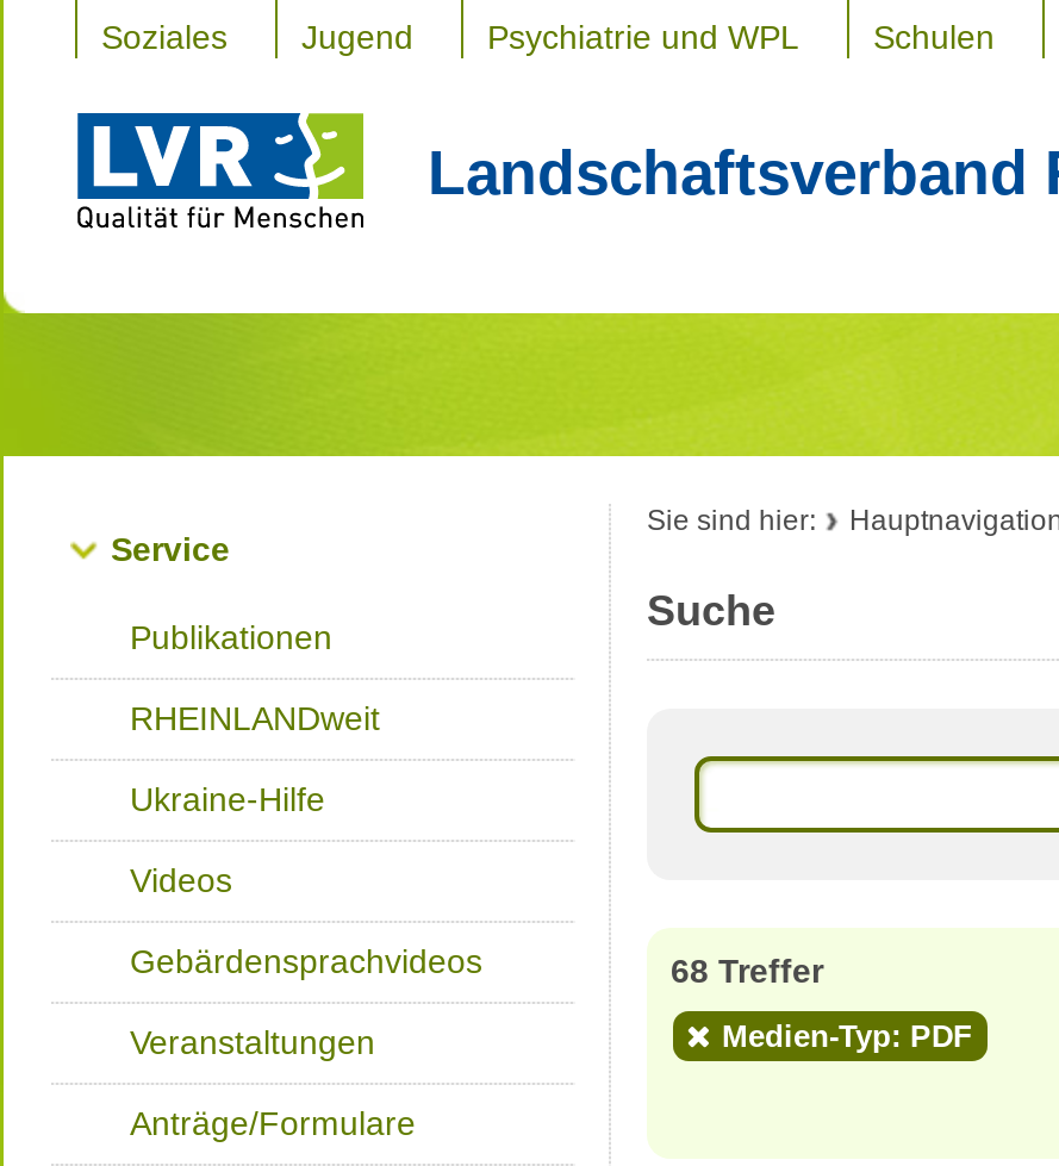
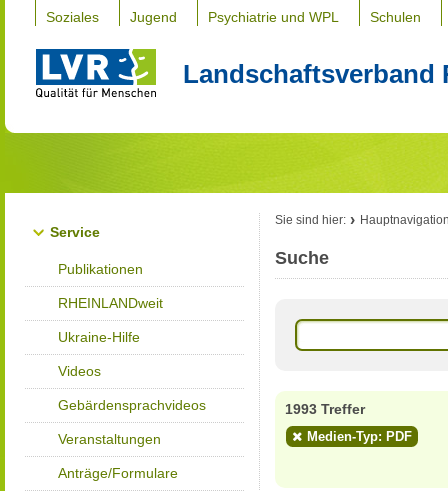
- 68 Treffer
+ 1993 Treffer
